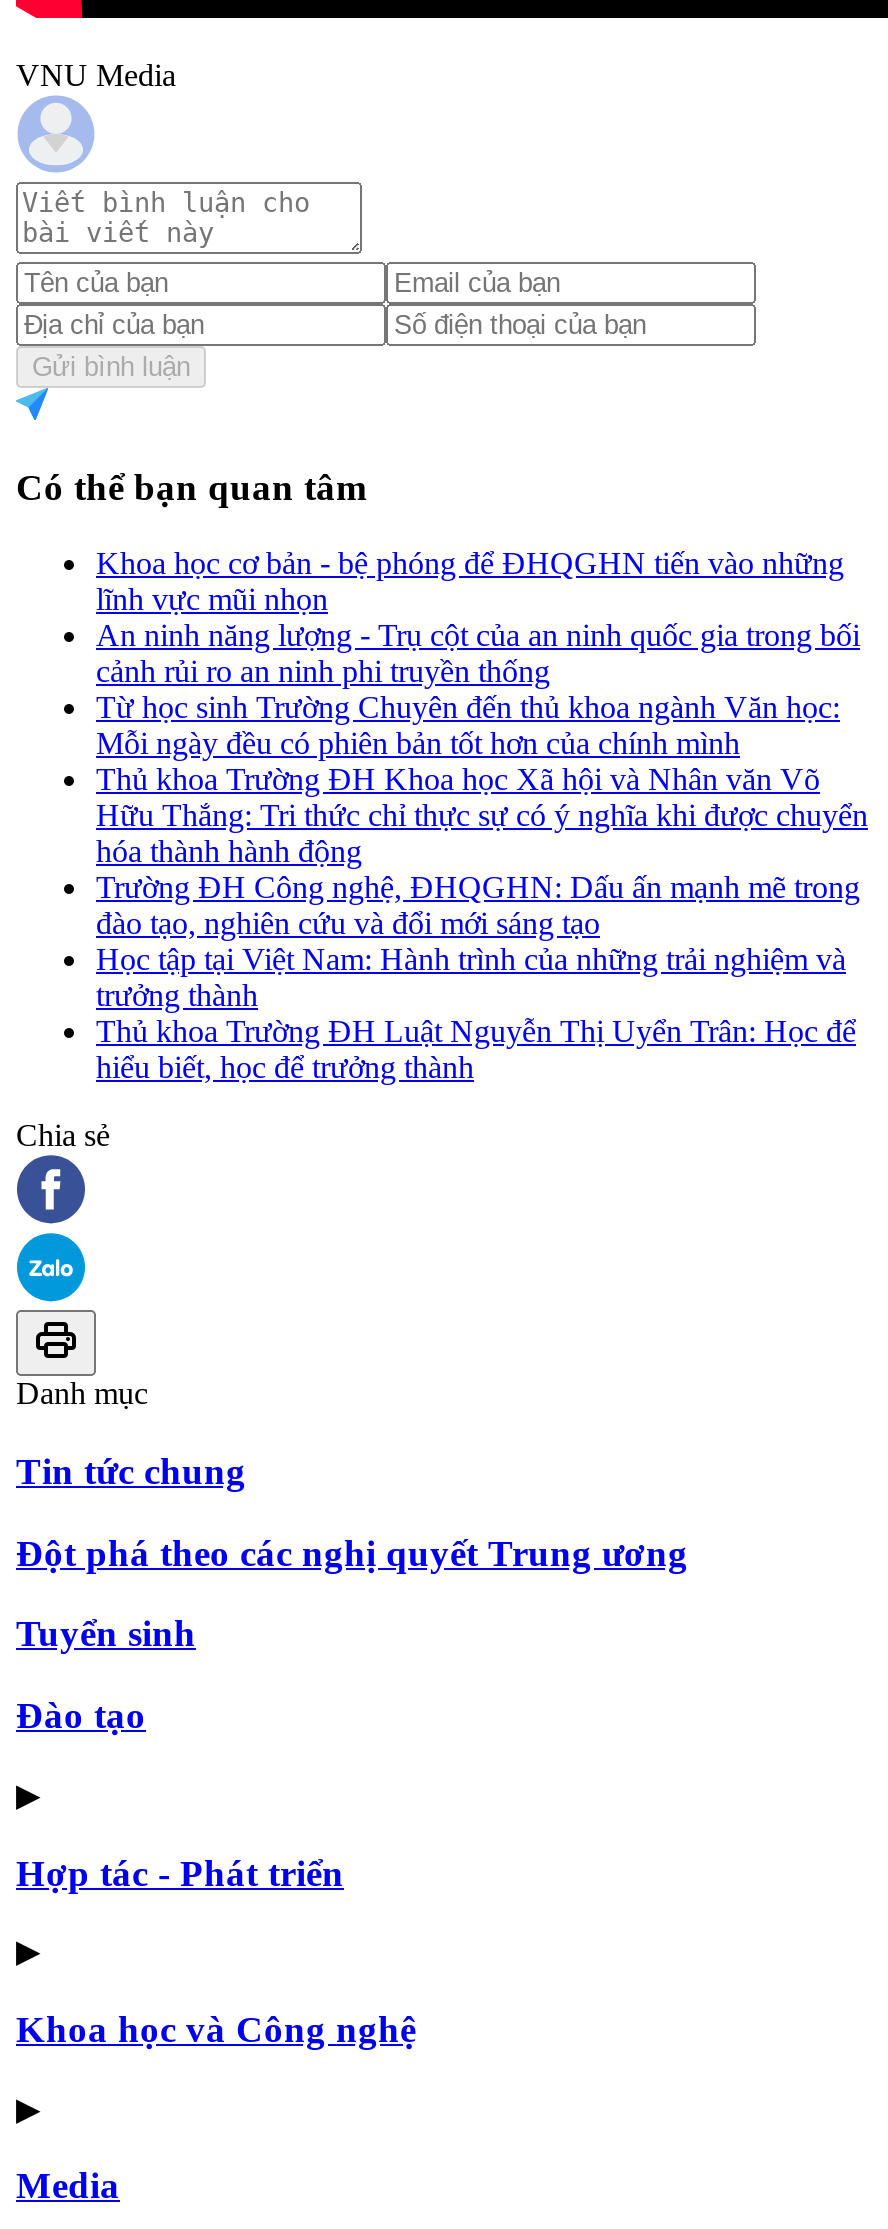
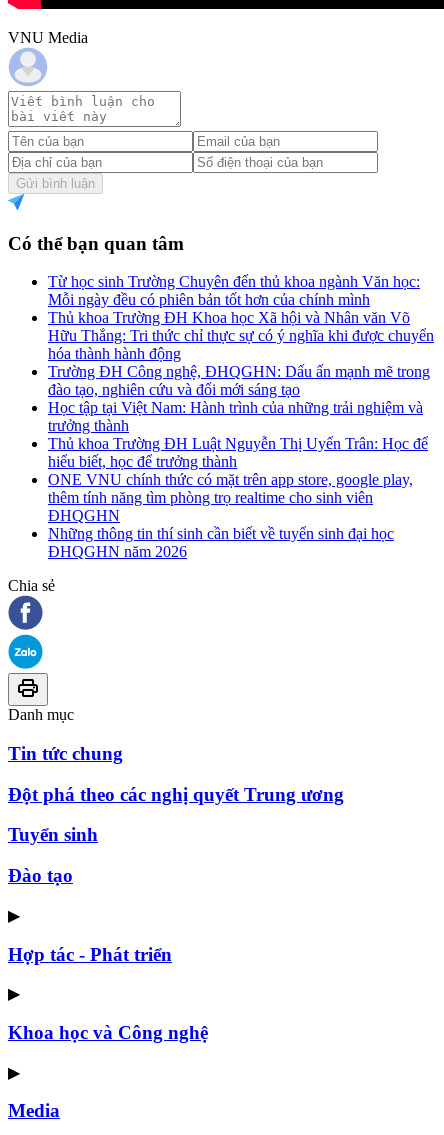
- Khoa học cơ bản - bệ phóng để ĐHQGHN tiến vào những
- lĩnh vực mũi nhọn
- An ninh năng lượng - Trụ cột của an ninh quốc gia trong bối
- cảnh rủi ro an ninh phi truyền thống

moved up: Từ học sinh Trường Chuyên đến thủ khoa ngành Văn học: | Mỗi ngày đều có phiên bản tốt hơn của chính mình | Thủ khoa Trường ĐH Khoa học Xã hội và Nhân văn Võ | ... | Thủ khoa Trường ĐH Luật Nguyễn Thị Uyển Trân: Học để | hiểu biết, học để trưởng thành

+ ONE VNU chính thức có mặt trên app store, google play,
+ thêm tính năng tìm phòng trọ realtime cho sinh viên
+ ĐHQGHN
+ Những thông tin thí sinh cần biết về tuyển sinh đại học
+ ĐHQGHN năm 2026
